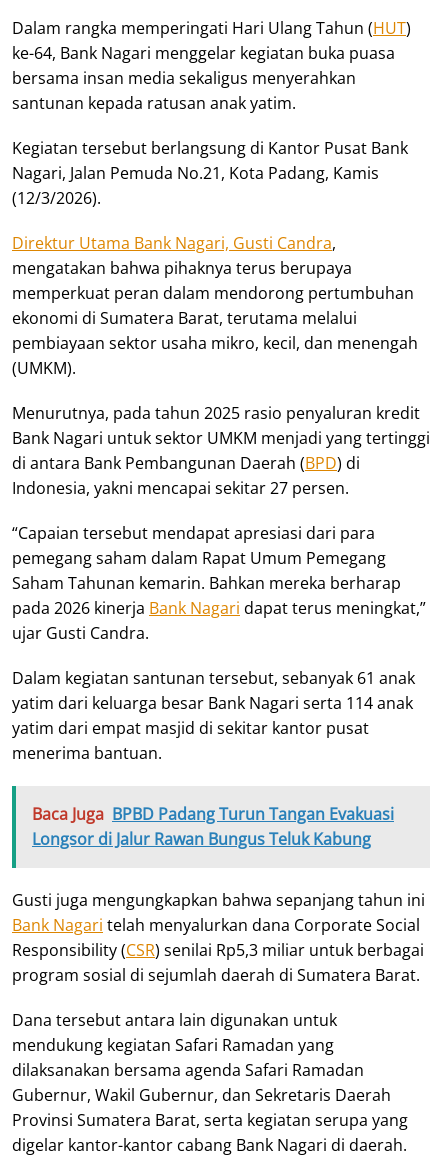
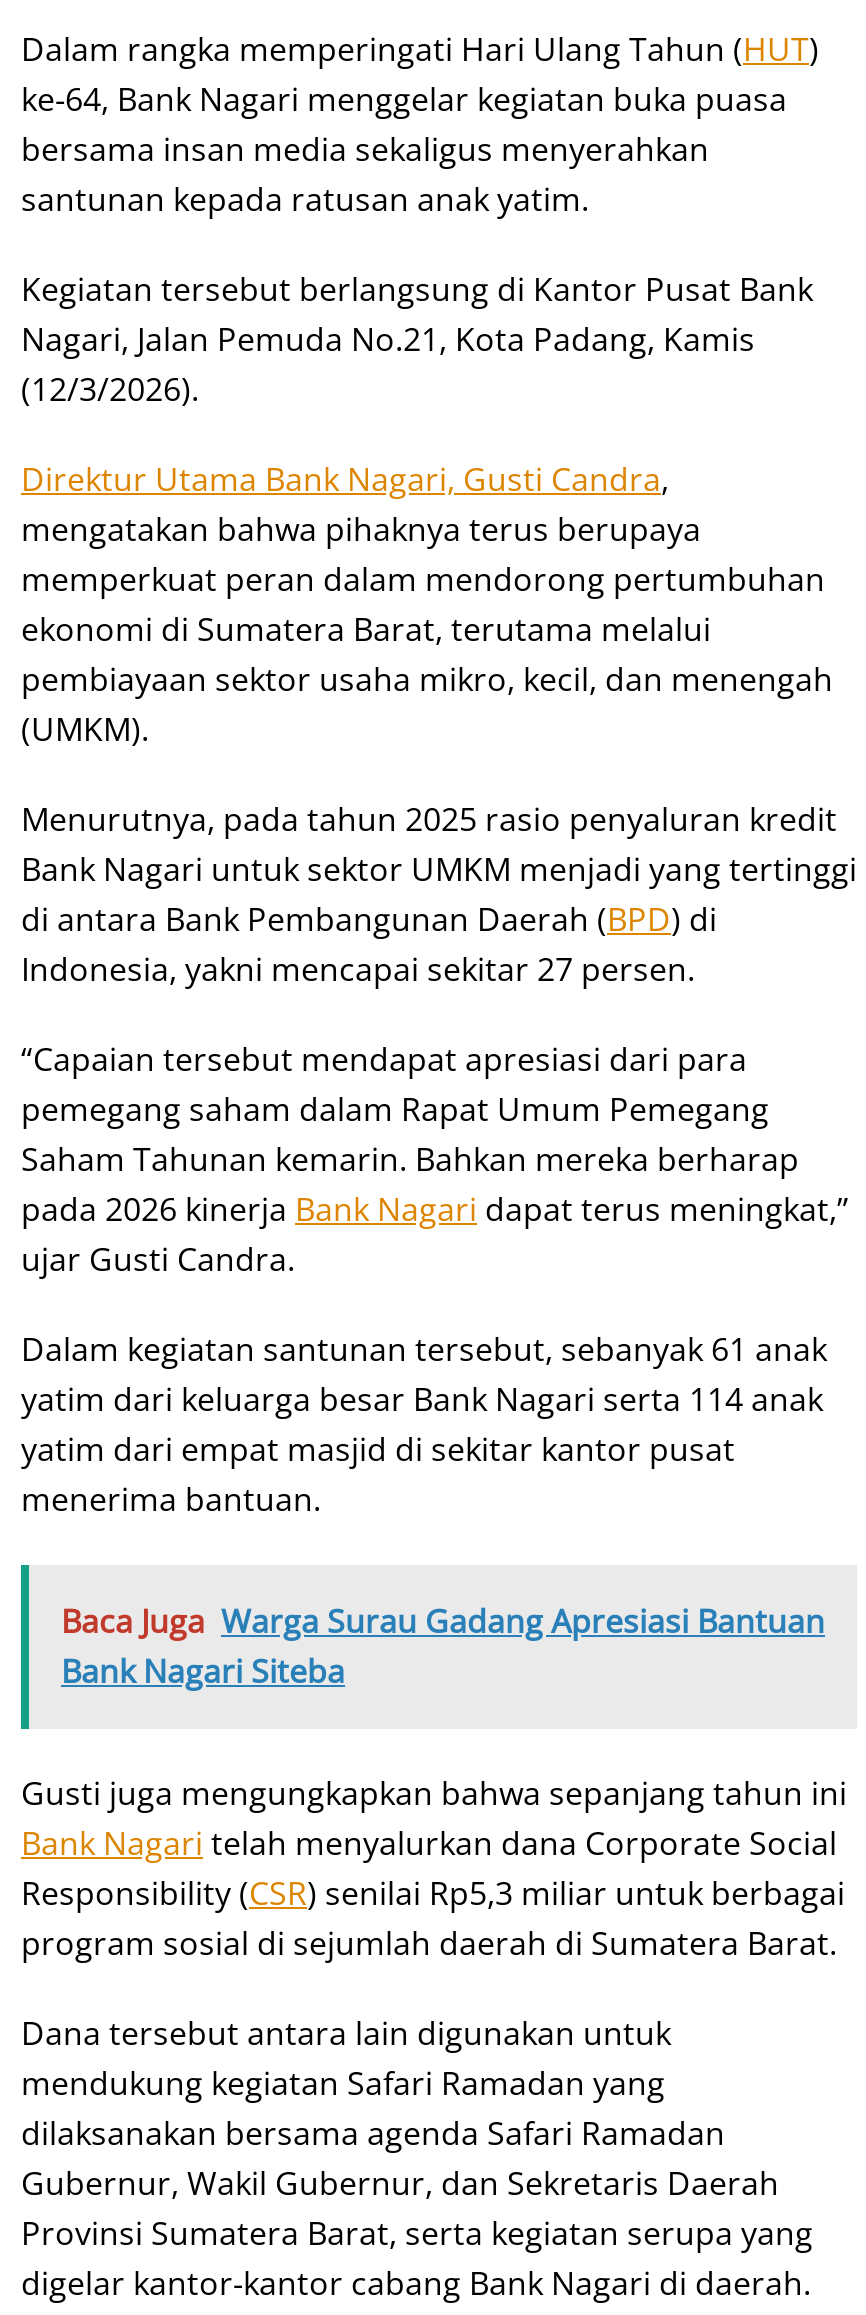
- Baca Juga BPBD Padang Turun Tangan Evakuasi
- Longsor di Jalur Rawan Bungus Teluk Kabung
+ Baca Juga Warga Surau Gadang Apresiasi Bantuan
+ Bank Nagari Siteba
